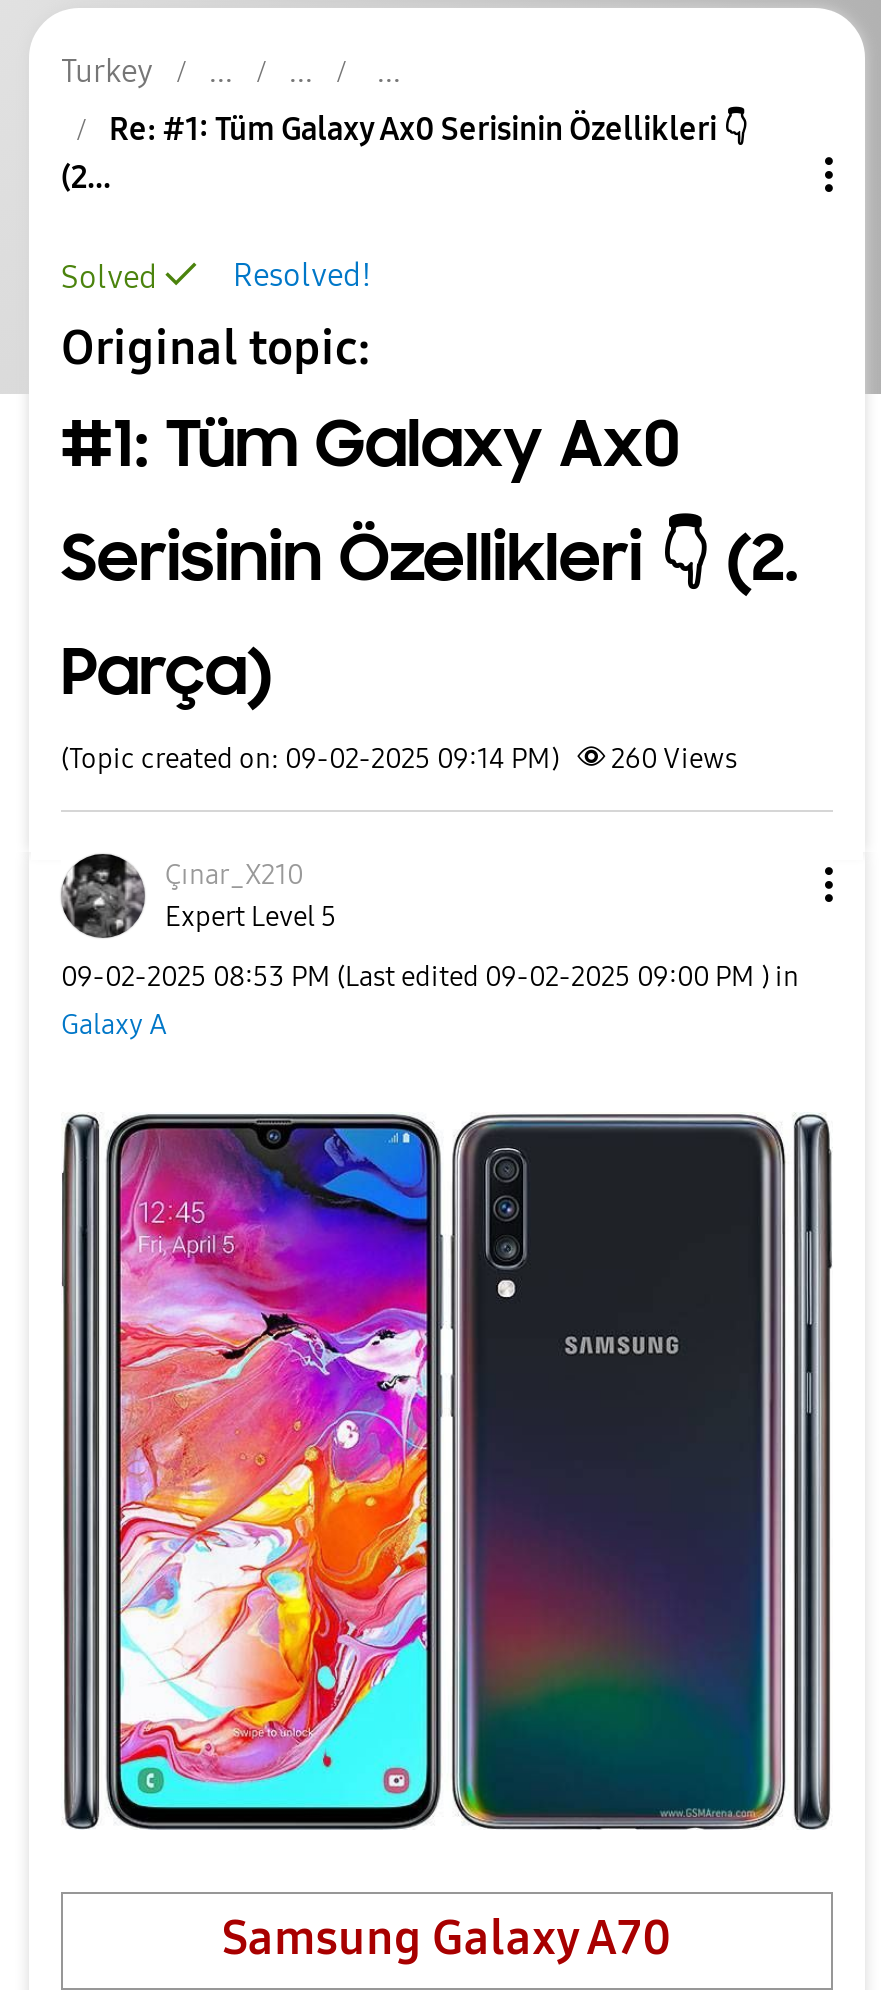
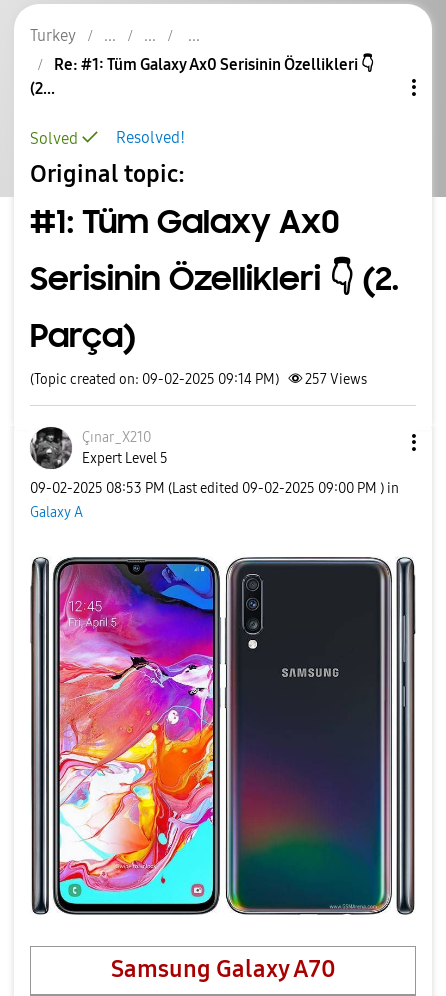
- (Topic created on: 09-02-2025 09:14 PM) 260 Views
+ (Topic created on: 09-02-2025 09:14 PM) 257 Views
